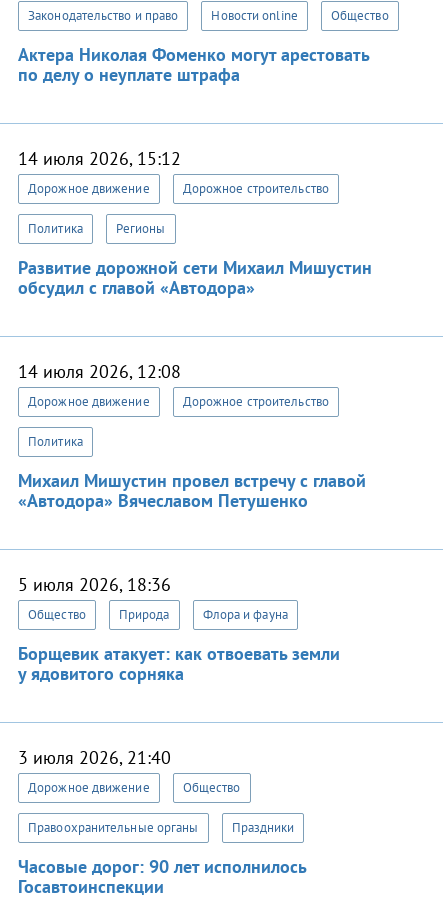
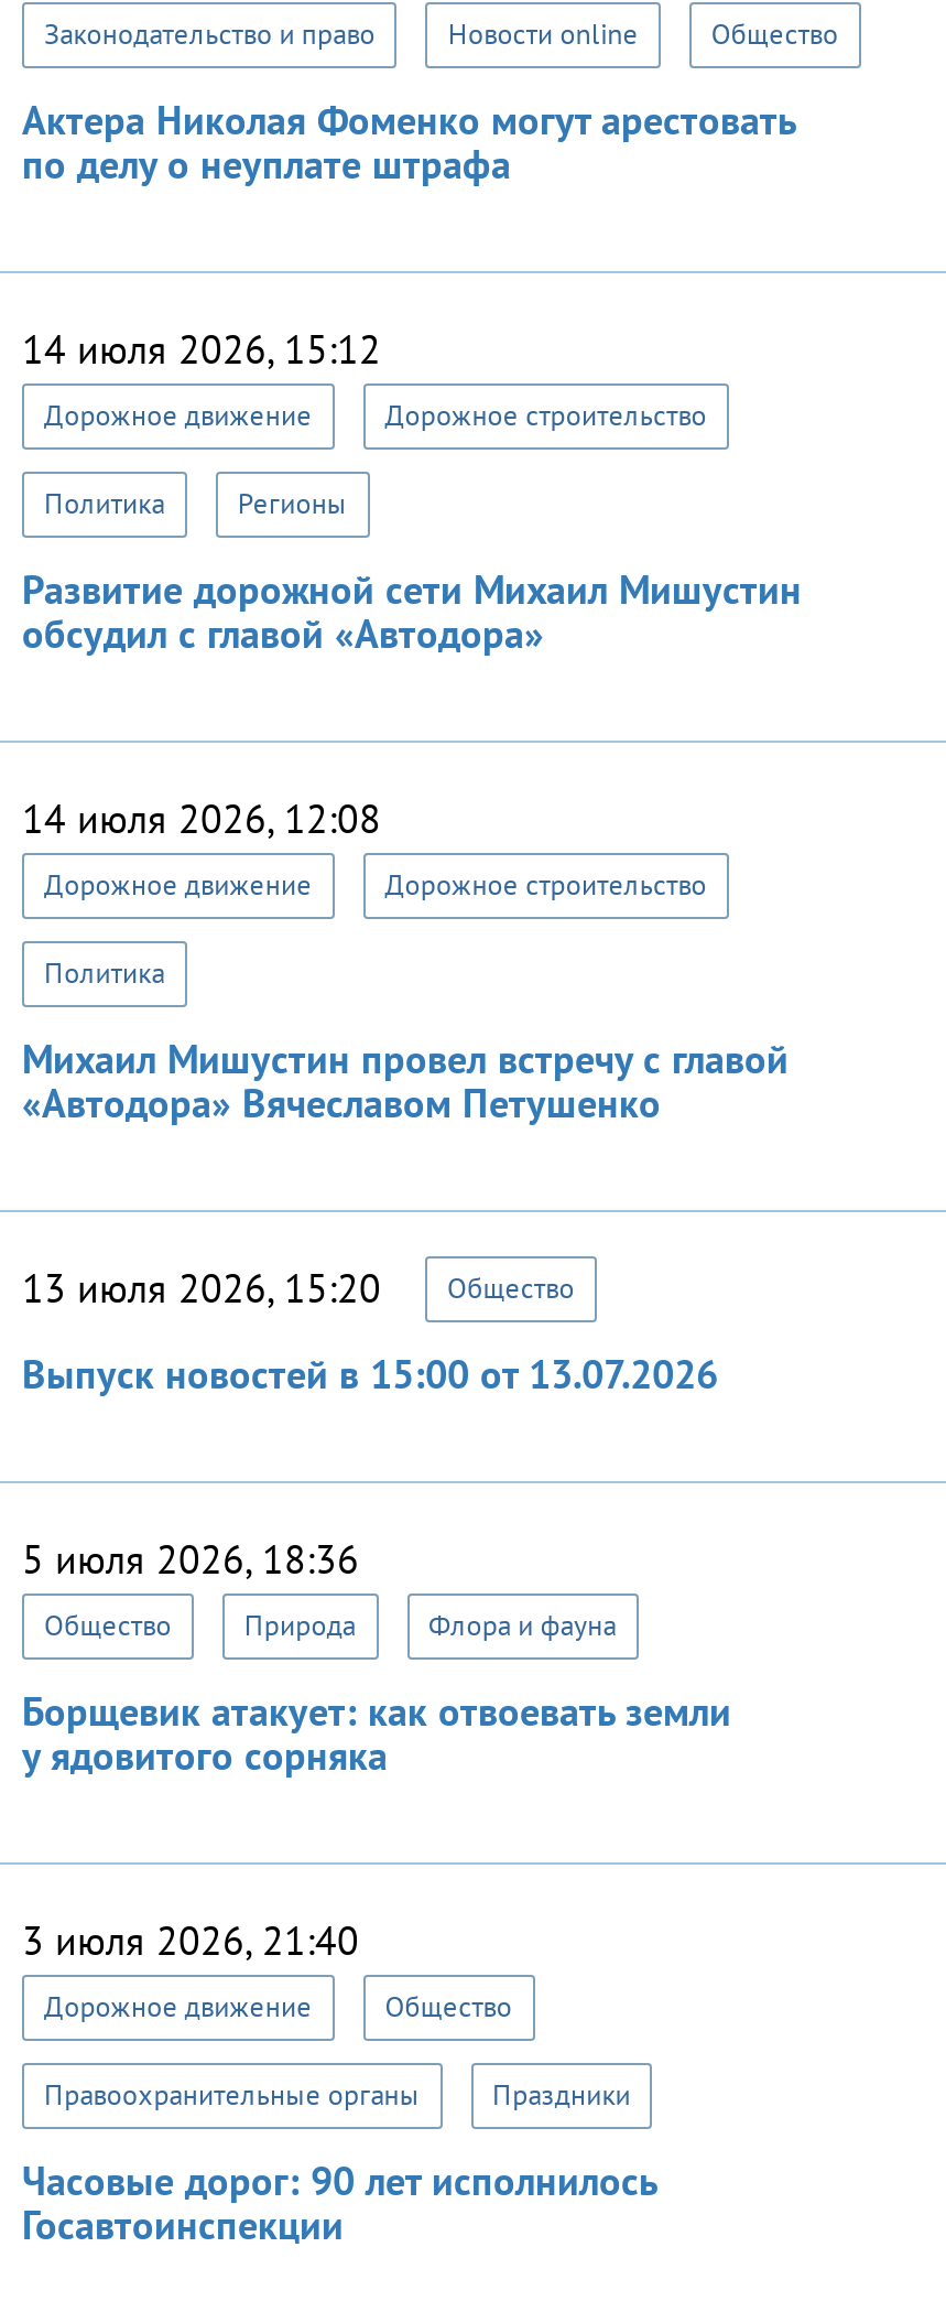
+ 13 июля 2026, 15:20
+ Общество
+ Выпуск новостей в 15:00 от 13.07.2026
